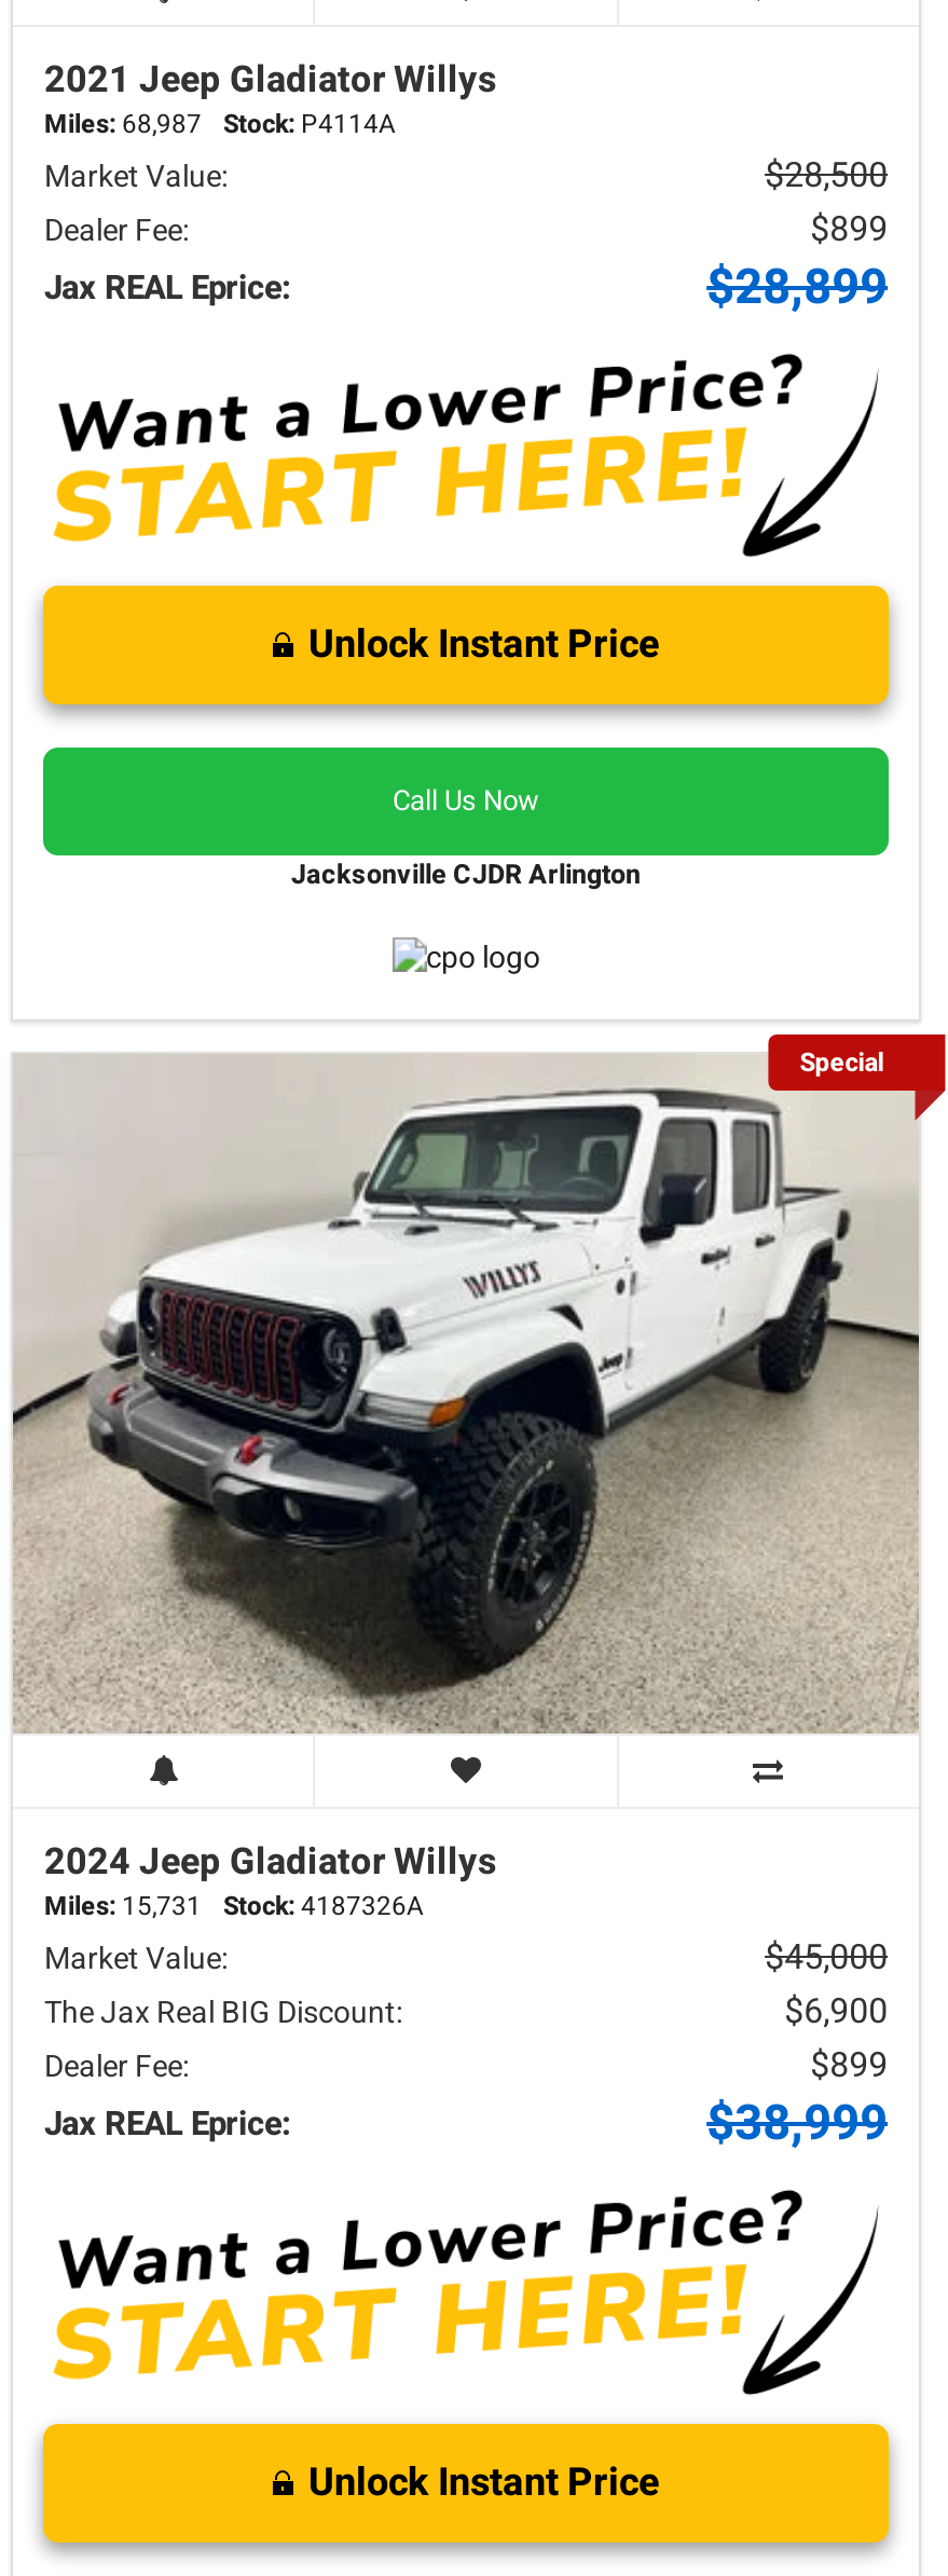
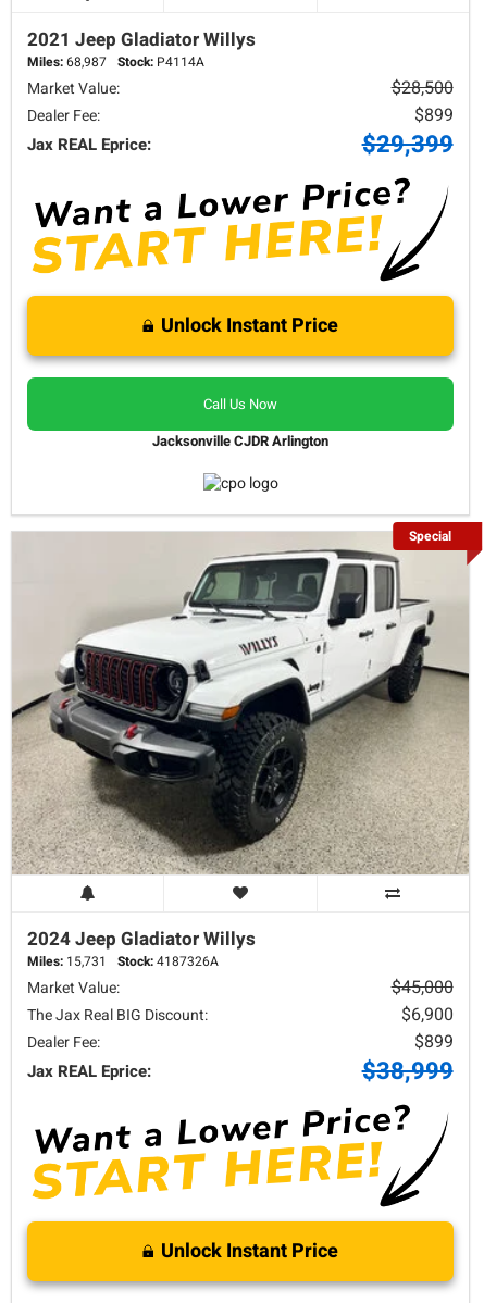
- $28,899
+ $29,399
